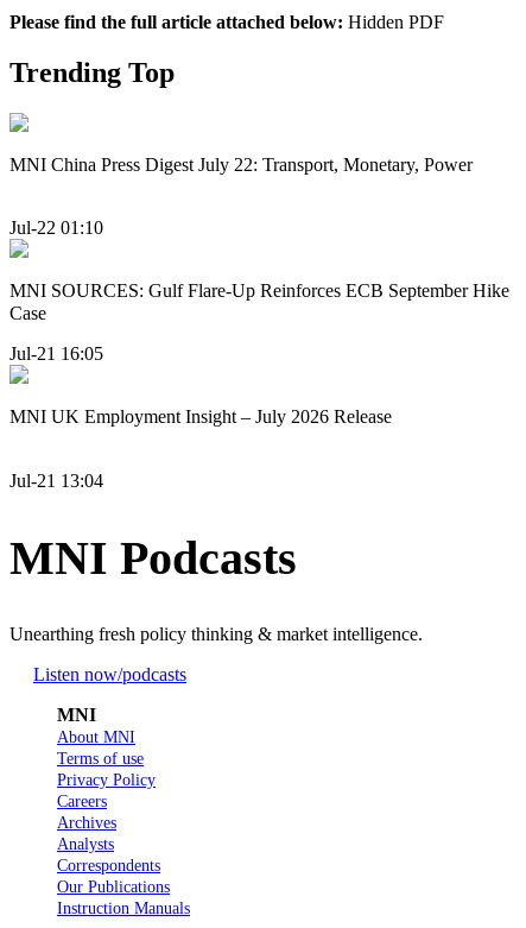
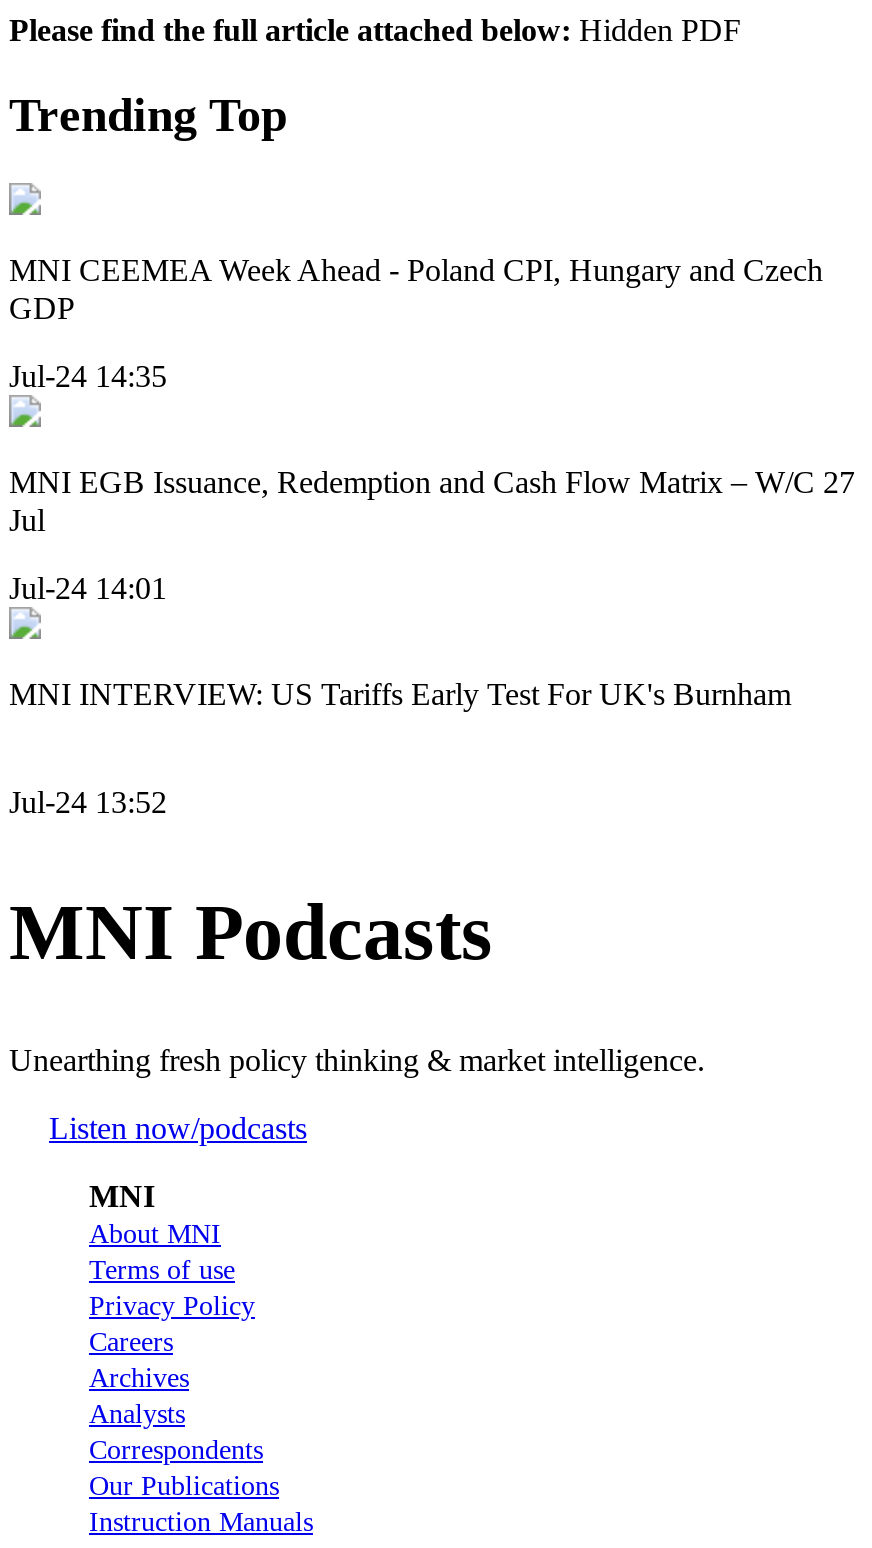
- MNI China Press Digest July 22: Transport, Monetary, Power
+ MNI CEEMEA Week Ahead - Poland CPI, Hungary and Czech
+ GDP

- Jul-22 01:10
+ Jul-24 14:35

- MNI SOURCES: Gulf Flare-Up Reinforces ECB September Hike
- Case
+ MNI EGB Issuance, Redemption and Cash Flow Matrix – W/C 27
+ Jul

- Jul-21 16:05
+ Jul-24 14:01

- MNI UK Employment Insight – July 2026 Release
+ MNI INTERVIEW: US Tariffs Early Test For UK's Burnham

- Jul-21 13:04
+ Jul-24 13:52
